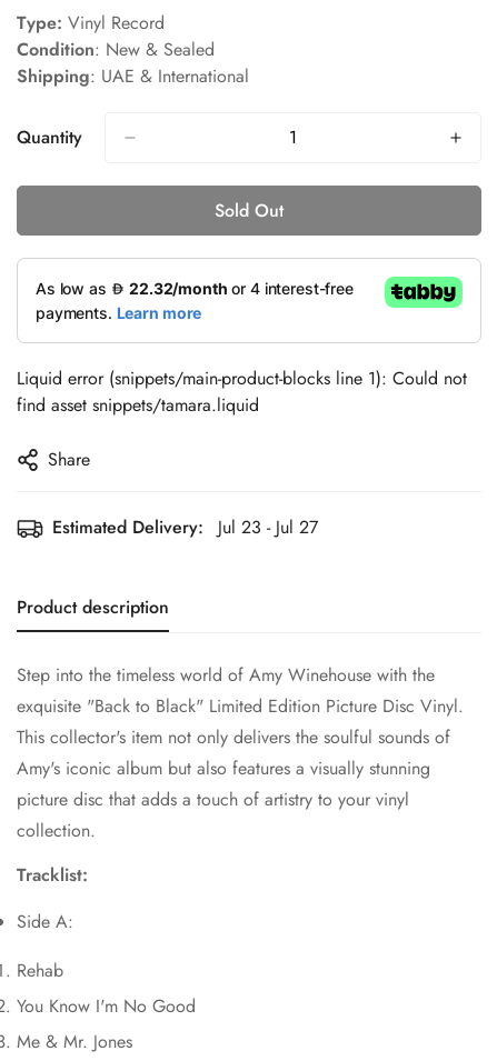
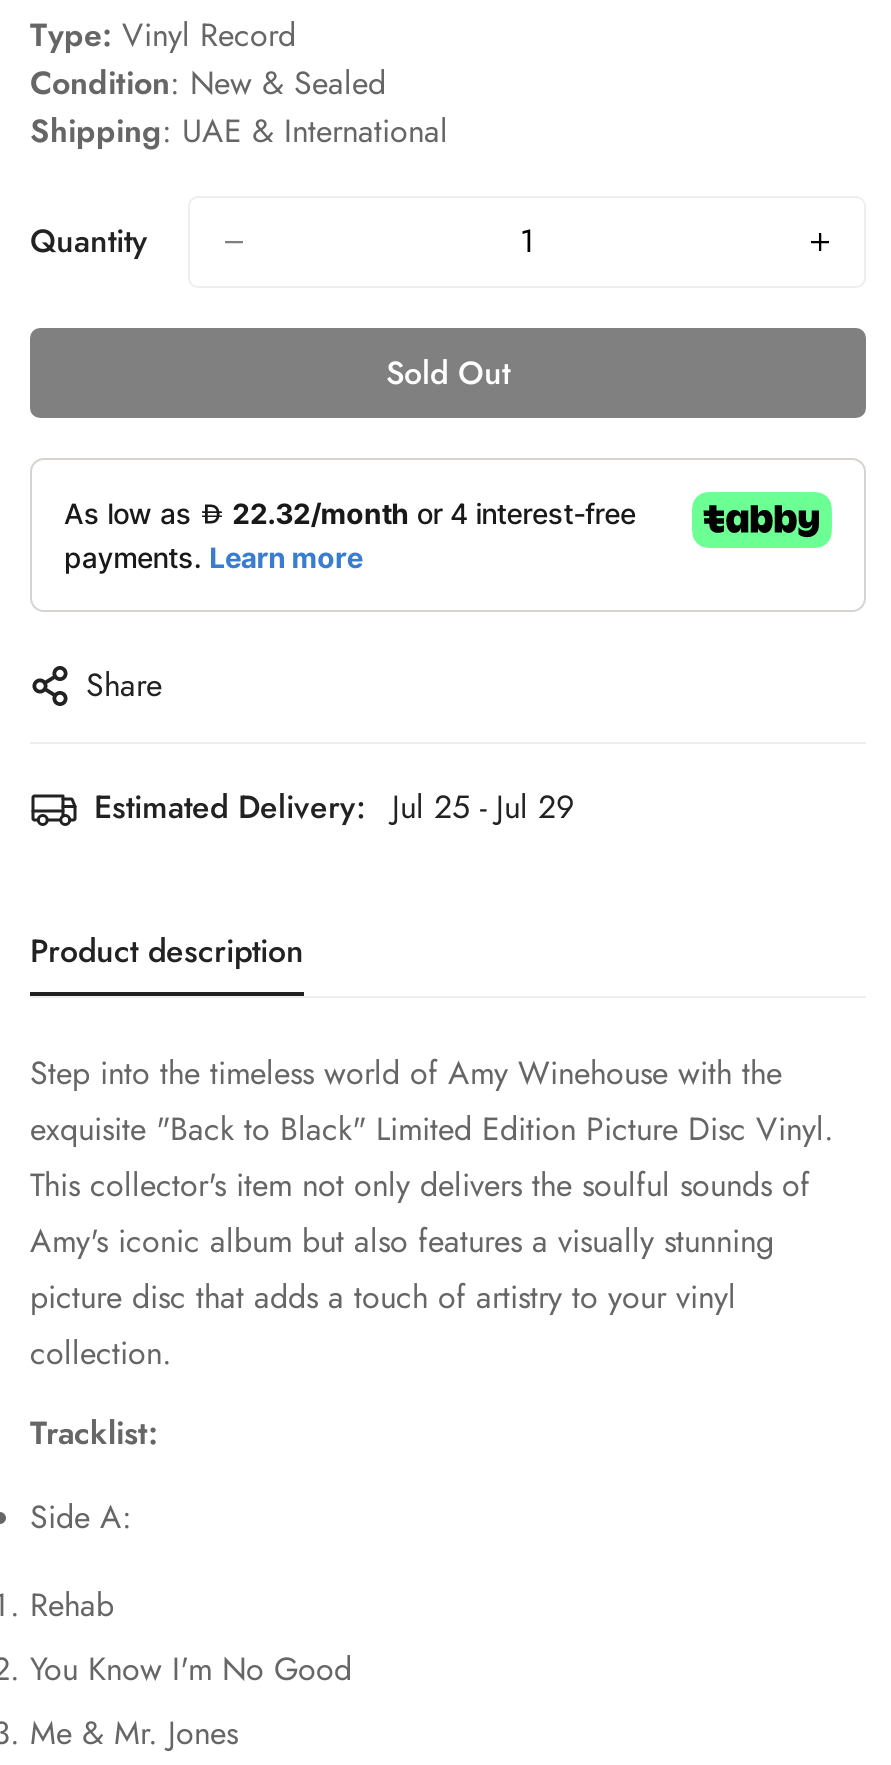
- Liquid error (snippets/main-product-blocks line 1): Could not
- find asset snippets/tamara.liquid

- Estimated Delivery: Jul 23 - Jul 27
+ Estimated Delivery: Jul 25 - Jul 29
